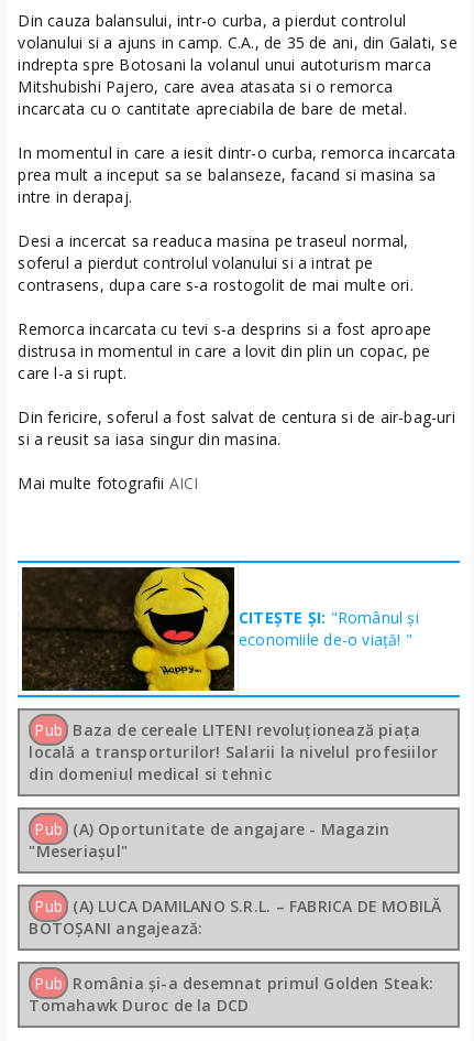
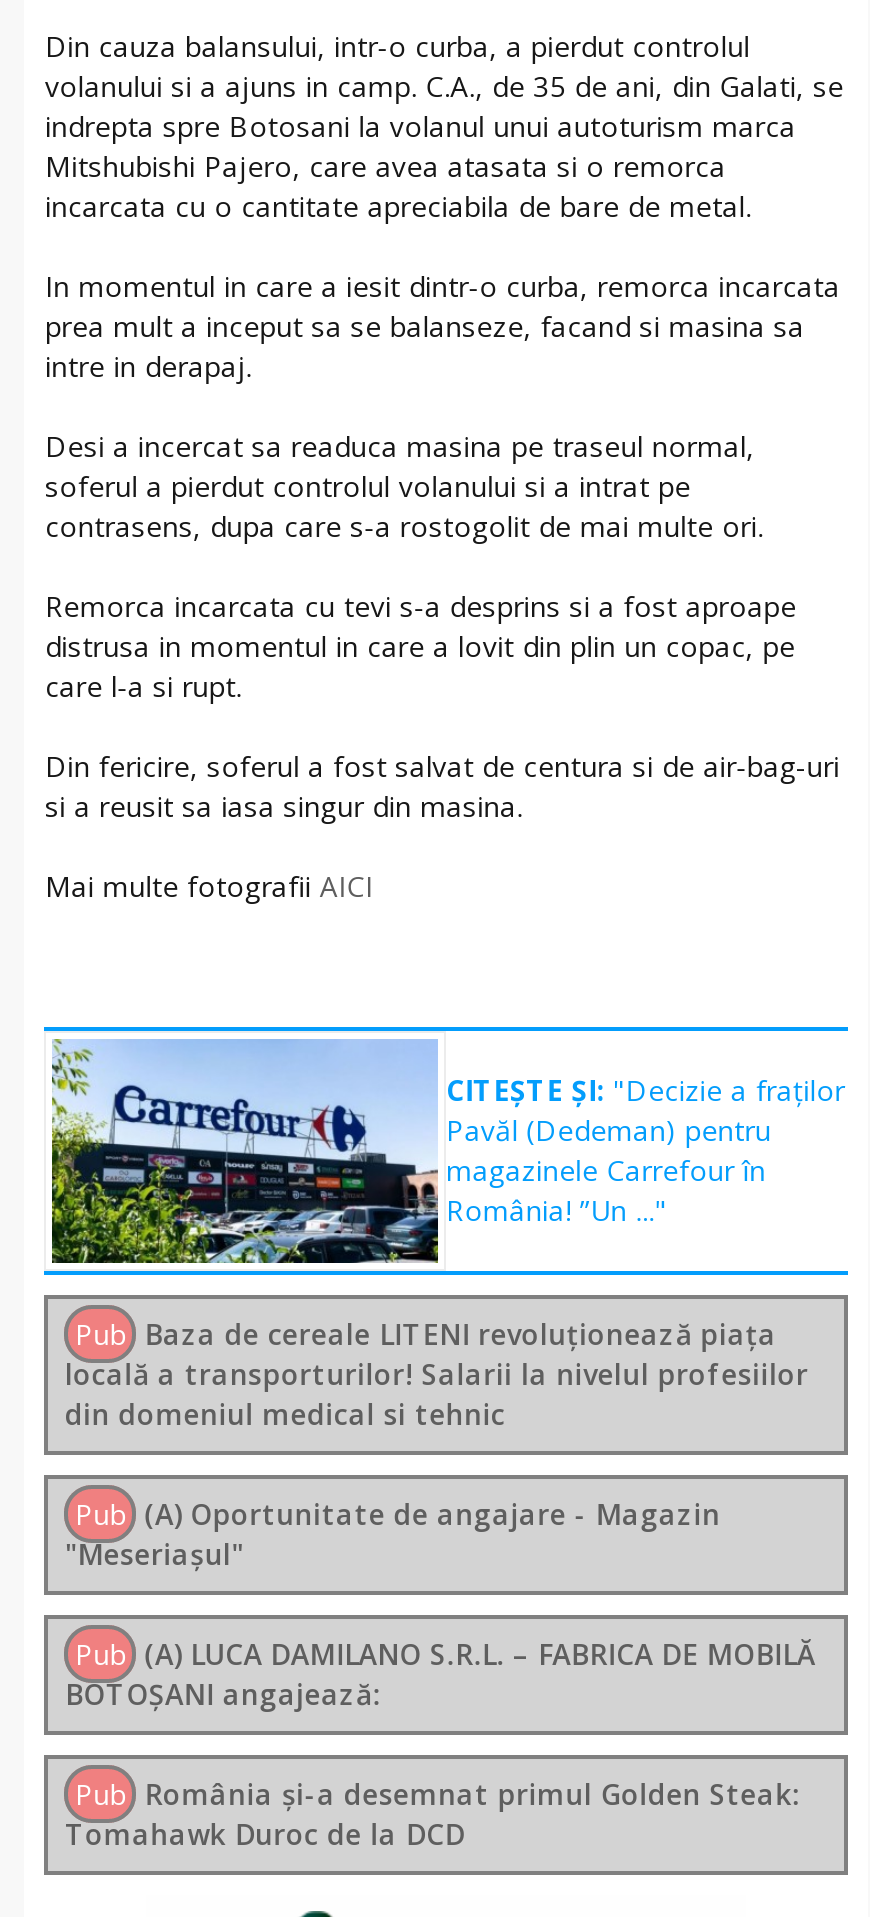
- [image]
- CITEȘTE ȘI: "Românul și
- economiile de-o viață! "
+ [image]
+ CITEȘTE ȘI: "Decizie a fraților
+ Pavăl (Dedeman) pentru
+ magazinele Carrefour în
+ România! ”Un ..."
